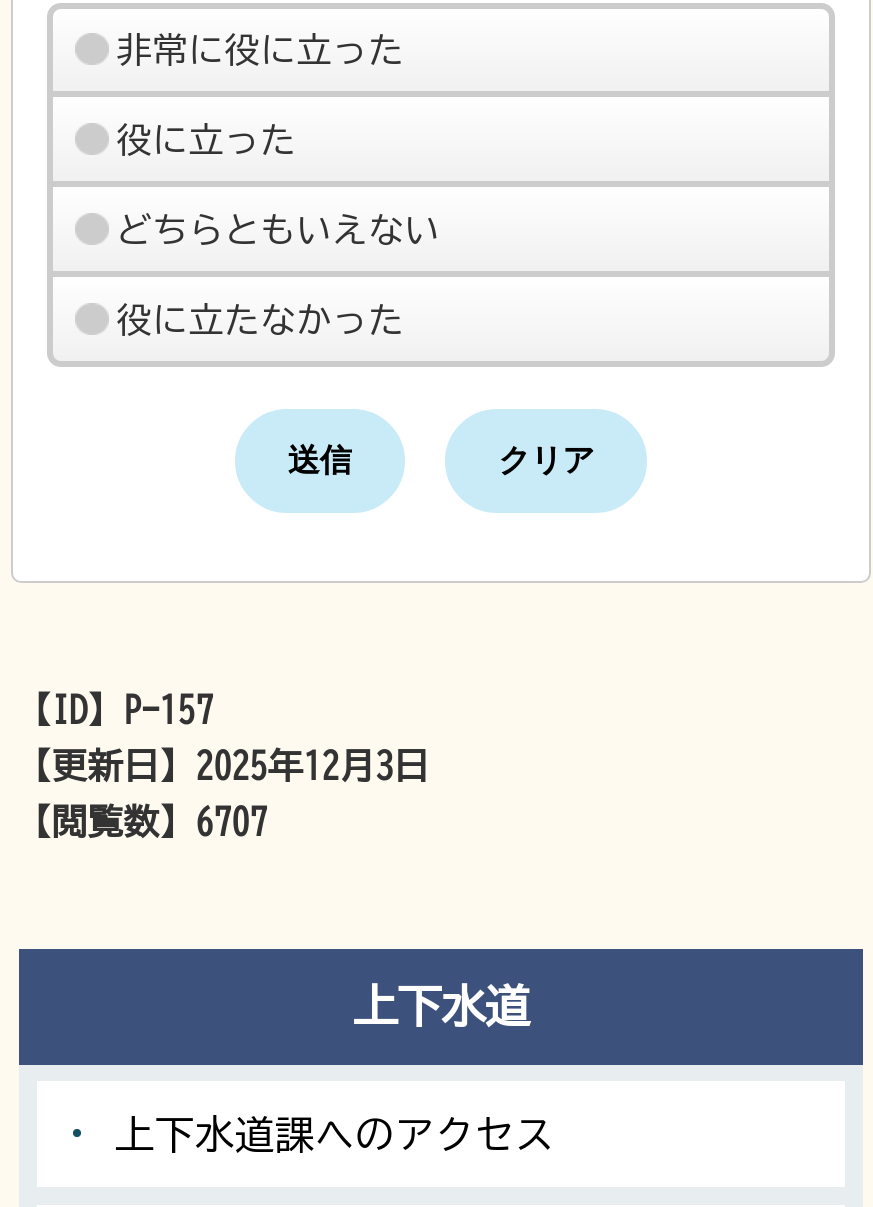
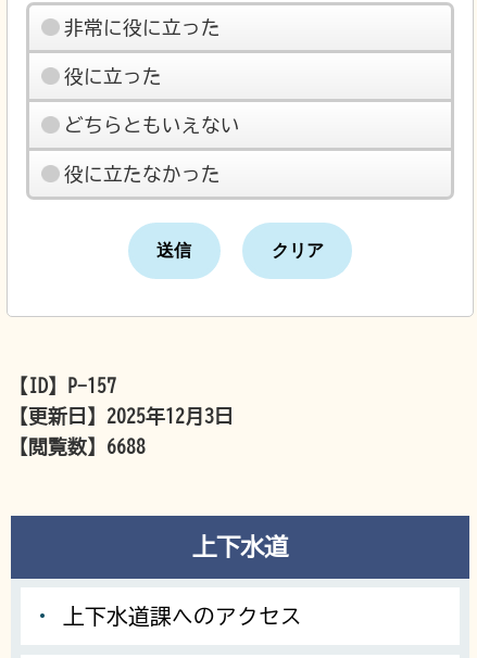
- 【閲覧数】6707
+ 【閲覧数】6688
